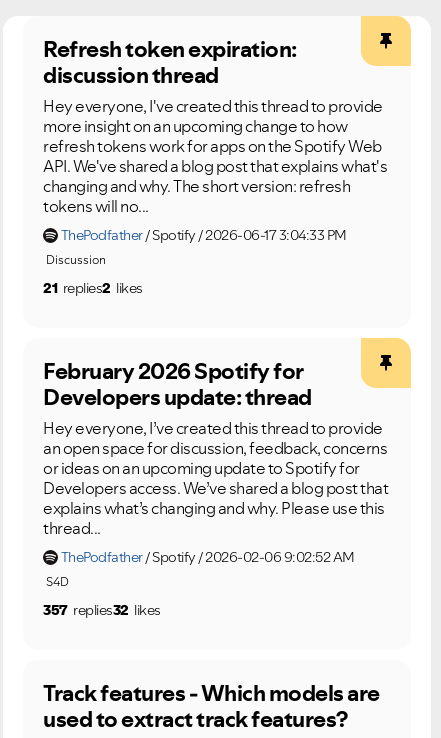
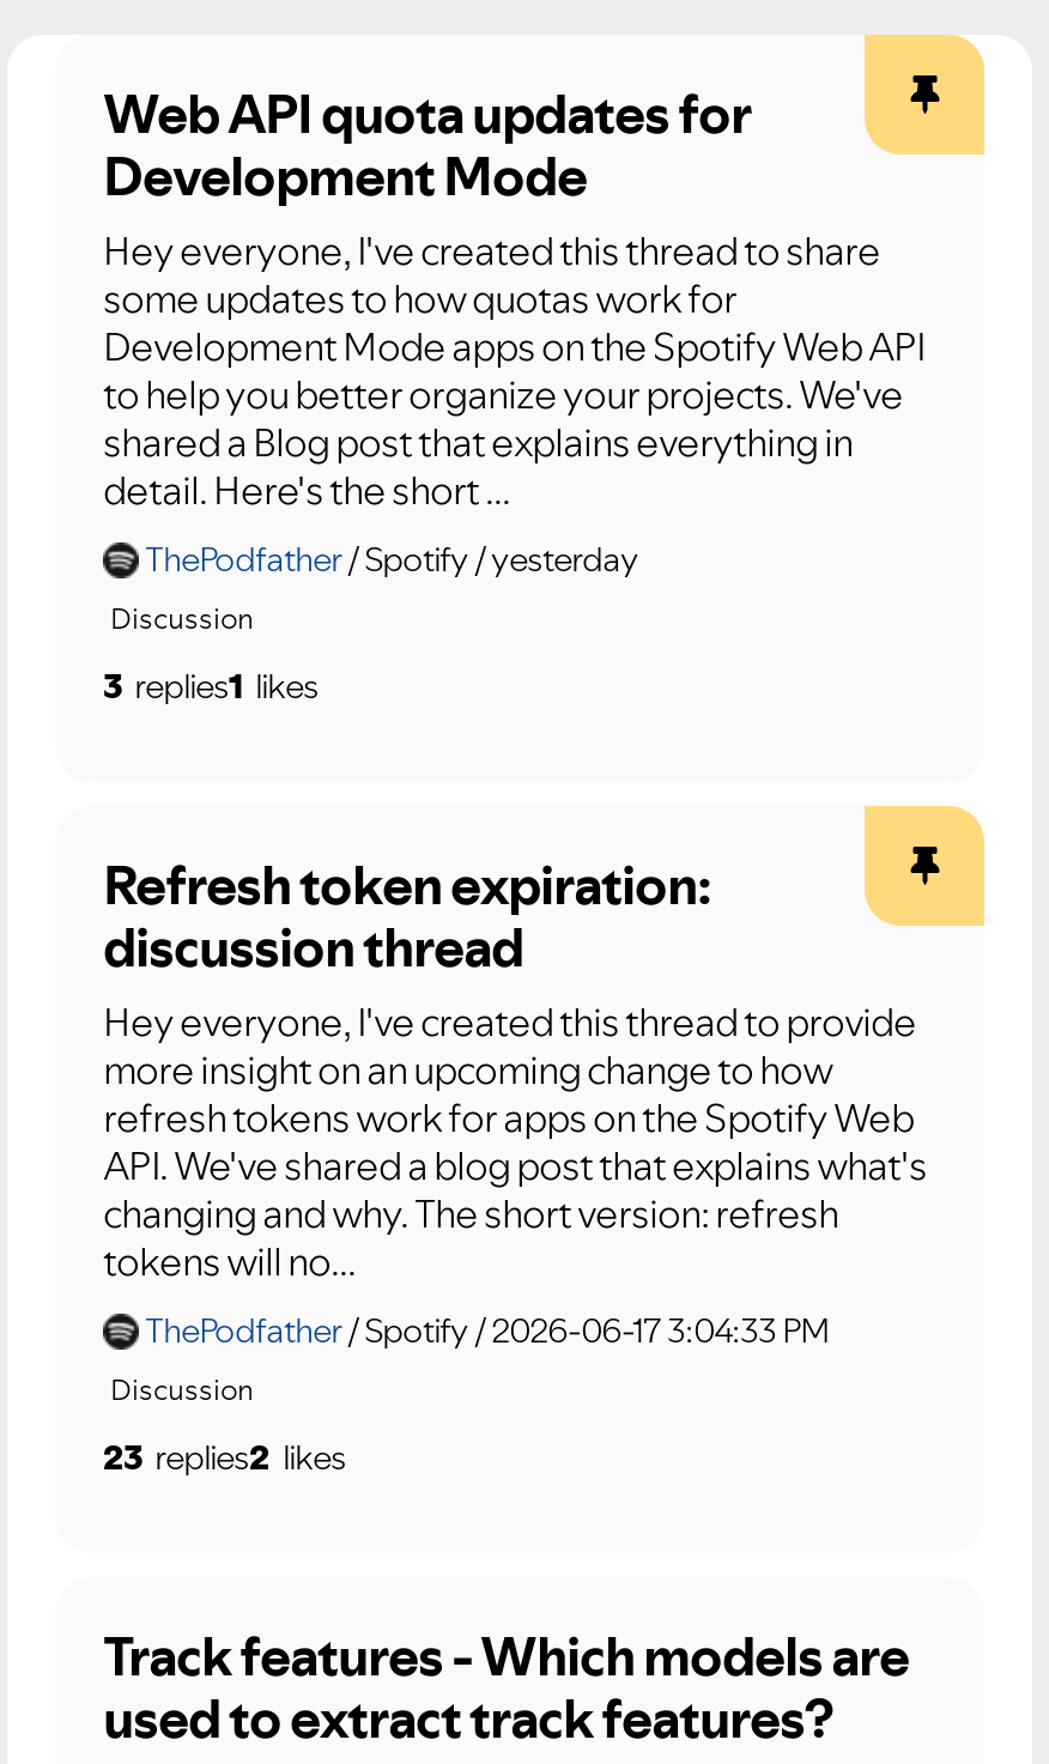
+ Web API quota updates for
+ Development Mode
+ Hey everyone, I've created this thread to share
+ some updates to how quotas work for
+ Development Mode apps on the Spotify Web API
+ to help you better organize your projects. We've
+ shared a Blog post that explains everything in
+ detail. Here's the short ...
+ ThePodfather Spotify yesterday
+ Discussion
+ 3 replies1 likes

moved down: Refresh token expiration: | discussion thread | Hey everyone, I've created this thread to provide | ... | ThePodfather Spotify 2026-06-17 3:04:33 PM | Discussion

- 21 replies2 likes
- February 2026 Spotify for
- Developers update: thread
- Hey everyone, I’ve created this thread to provide
- an open space for discussion, feedback, concerns
- or ideas on an upcoming update to Spotify for
- Developers access. We’ve shared a blog post that
- explains what’s changing and why. Please use this
- thread...
- ThePodfather Spotify 2026-02-06 9:02:52 AM
- S4D
- 357 replies32 likes
+ 23 replies2 likes
